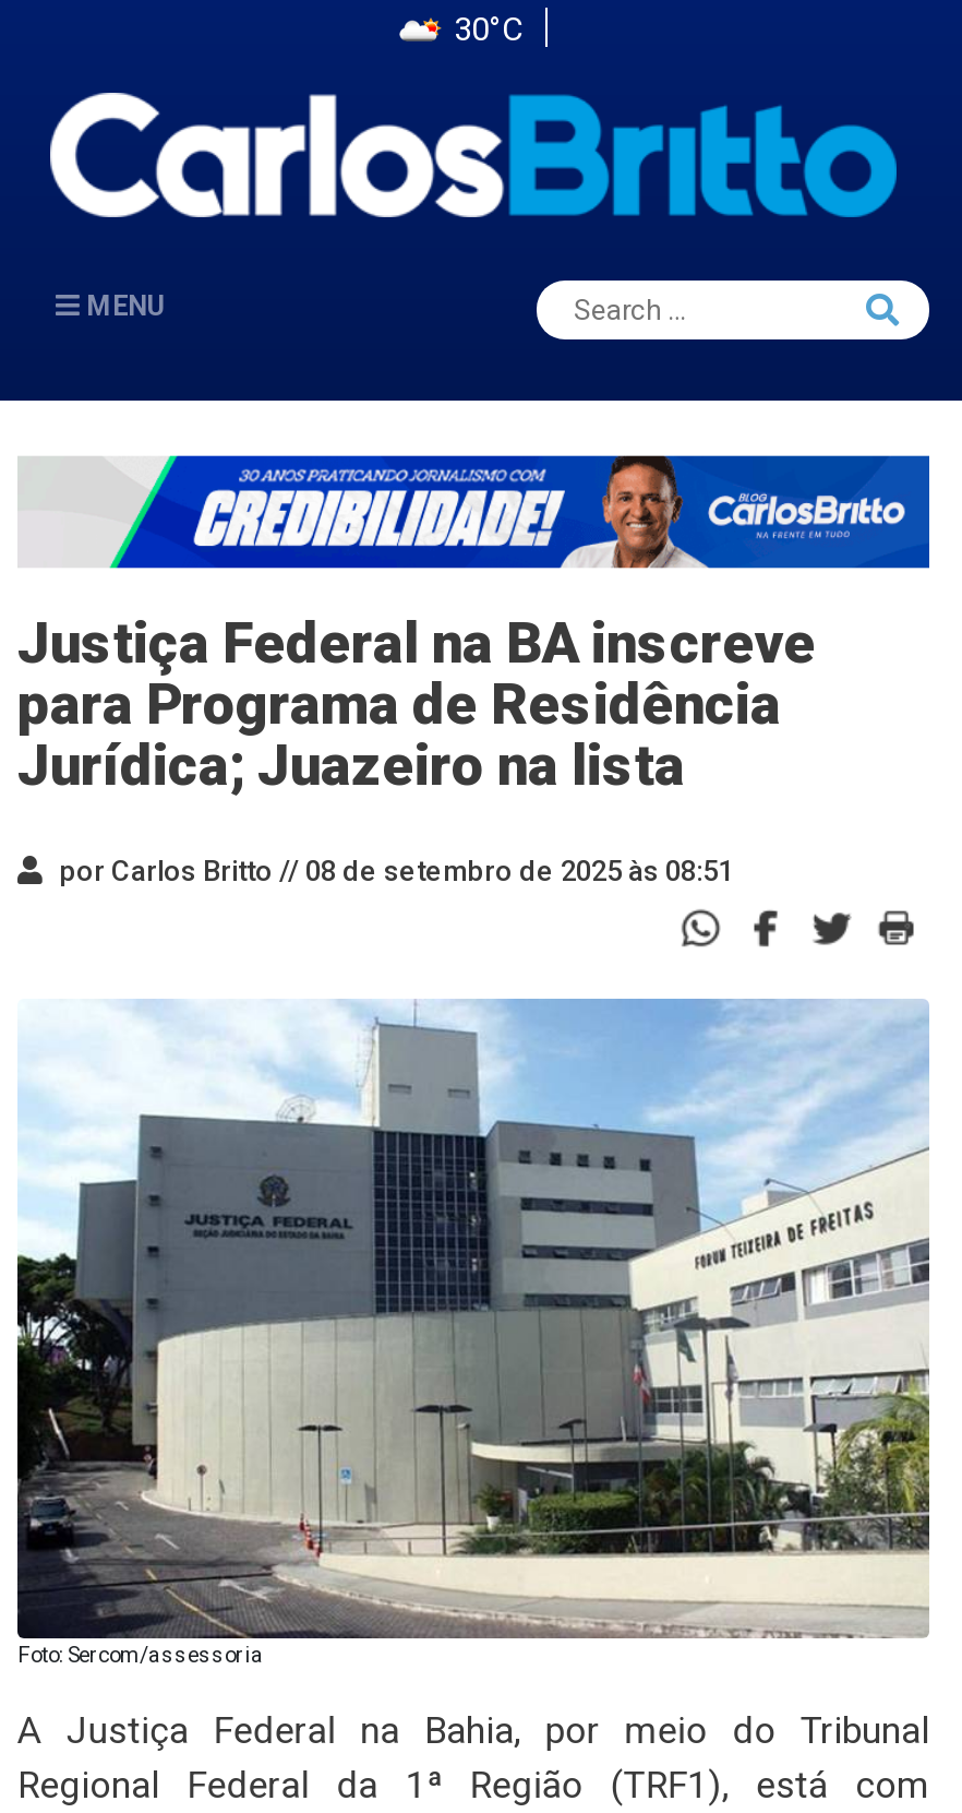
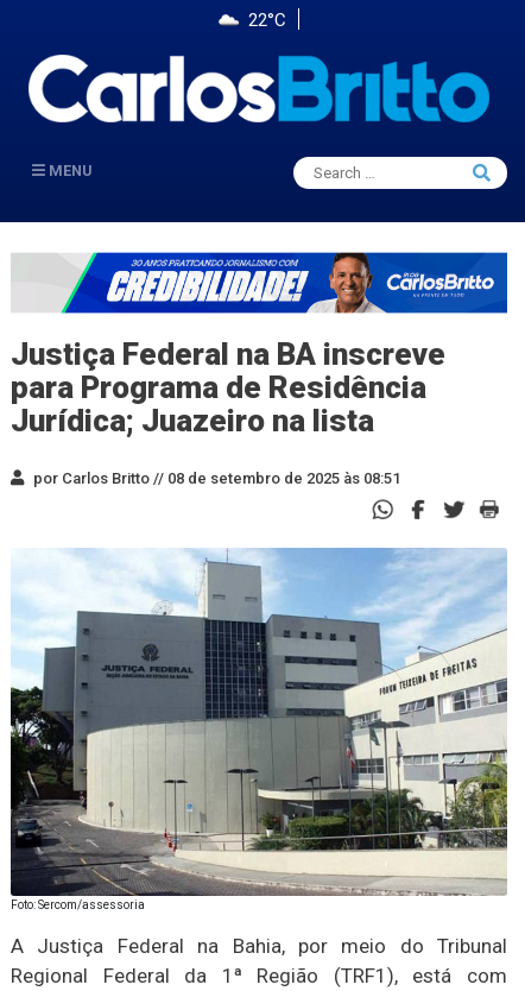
- 30°C
+ 22°C
